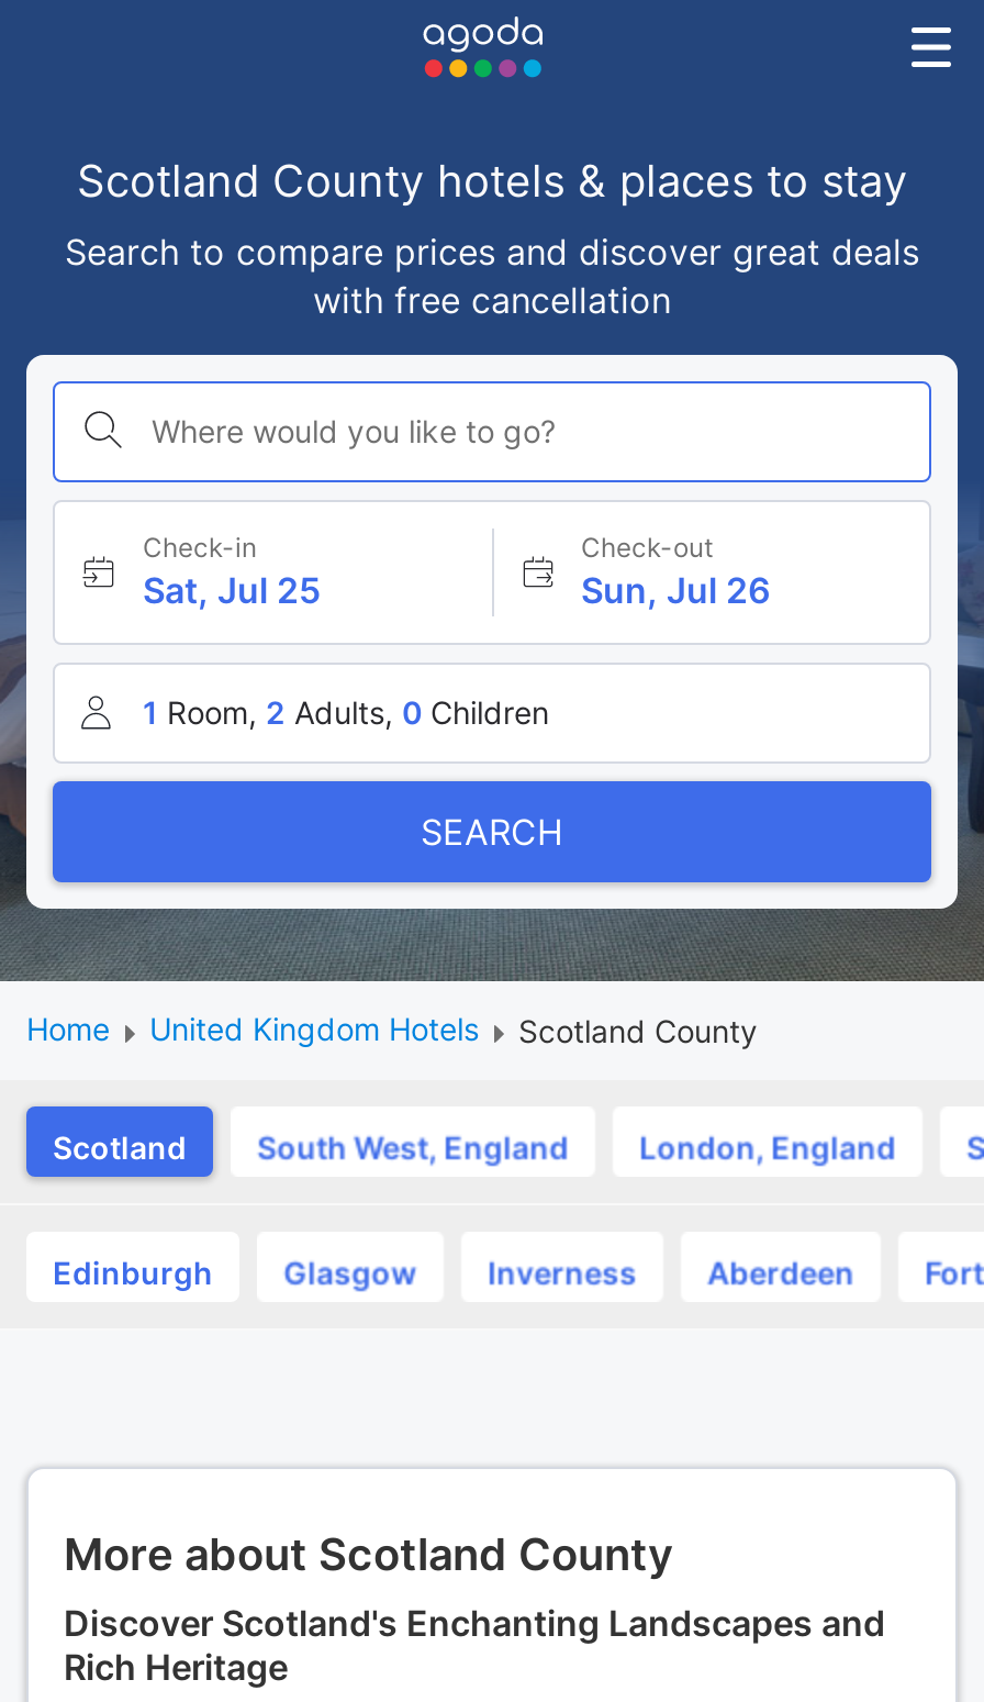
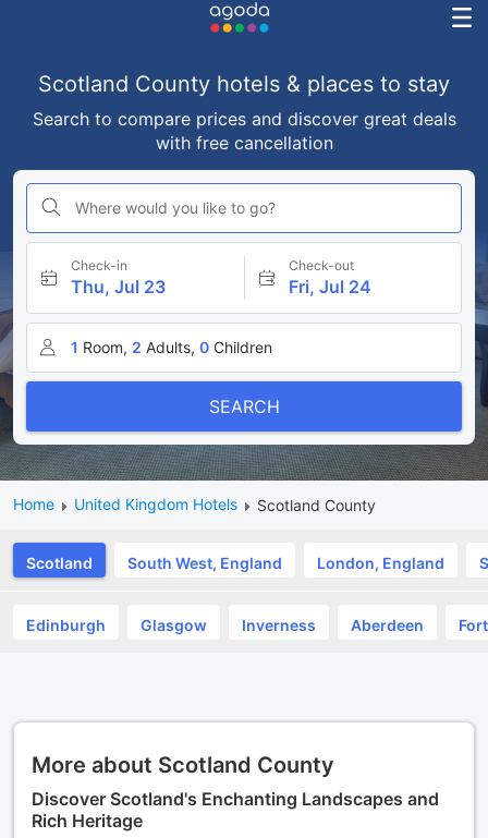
- Sat, Jul 25
+ Thu, Jul 23

- Sun, Jul 26
+ Fri, Jul 24
